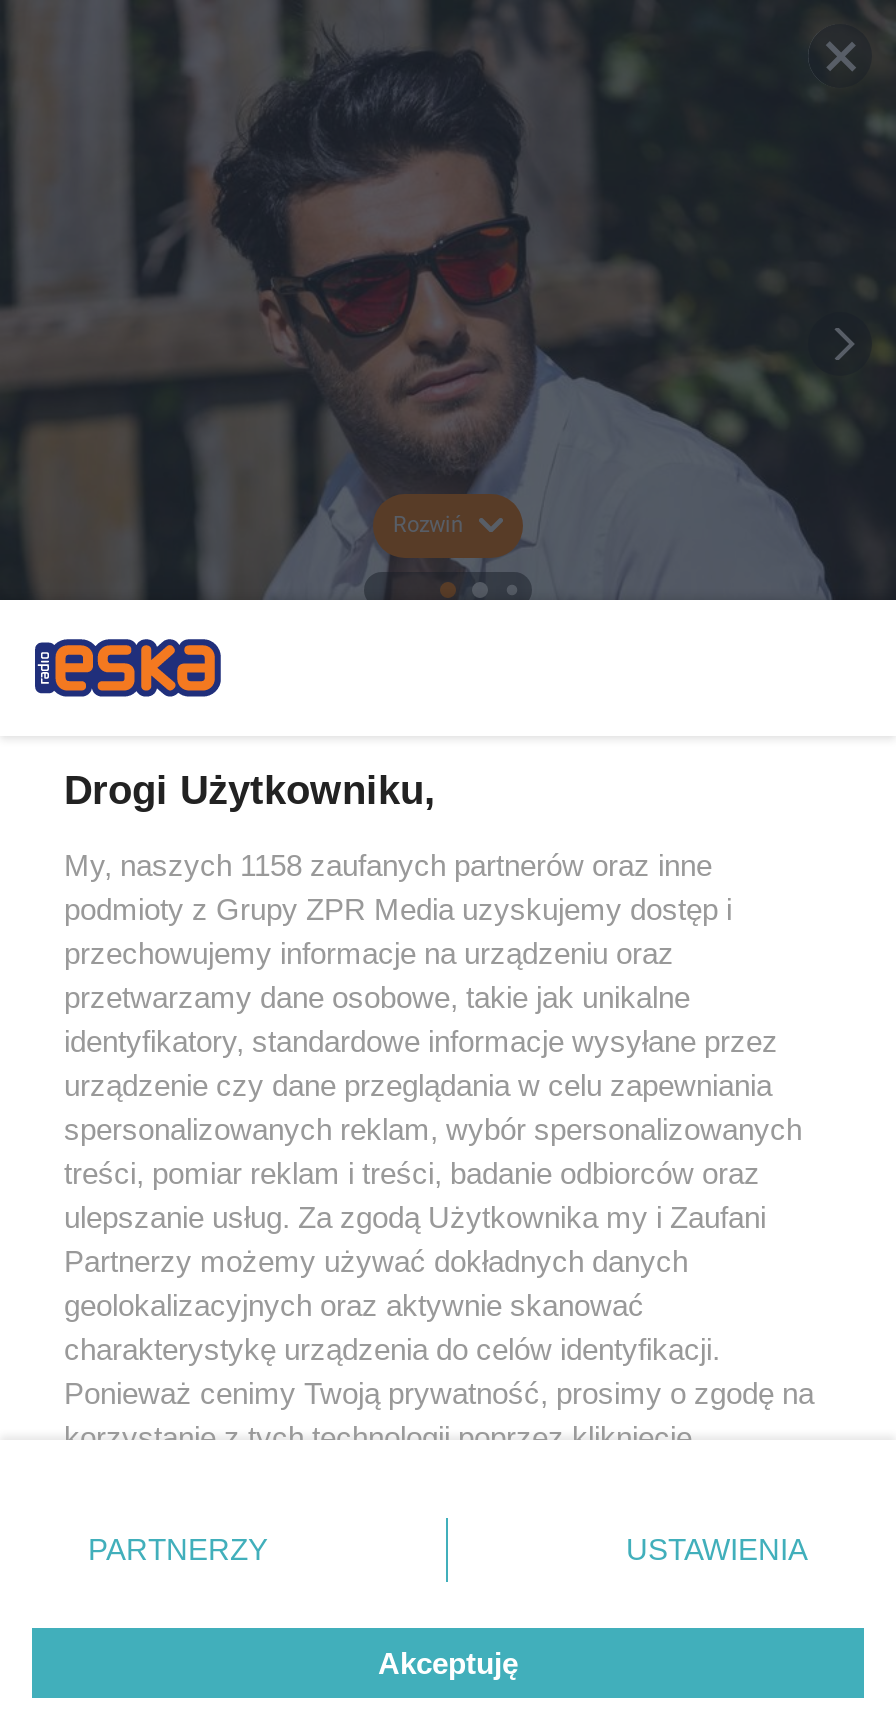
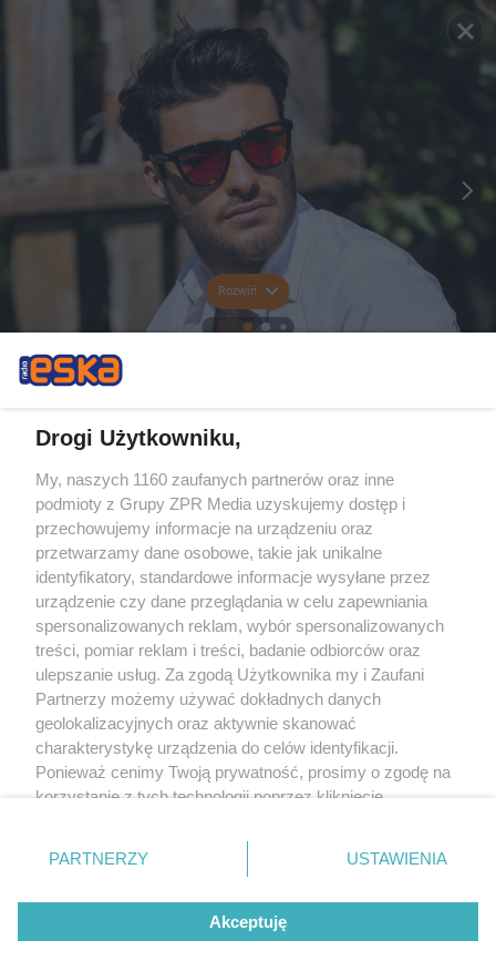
- My, naszych 1158 zaufanych partnerów oraz inne
+ My, naszych 1160 zaufanych partnerów oraz inne
